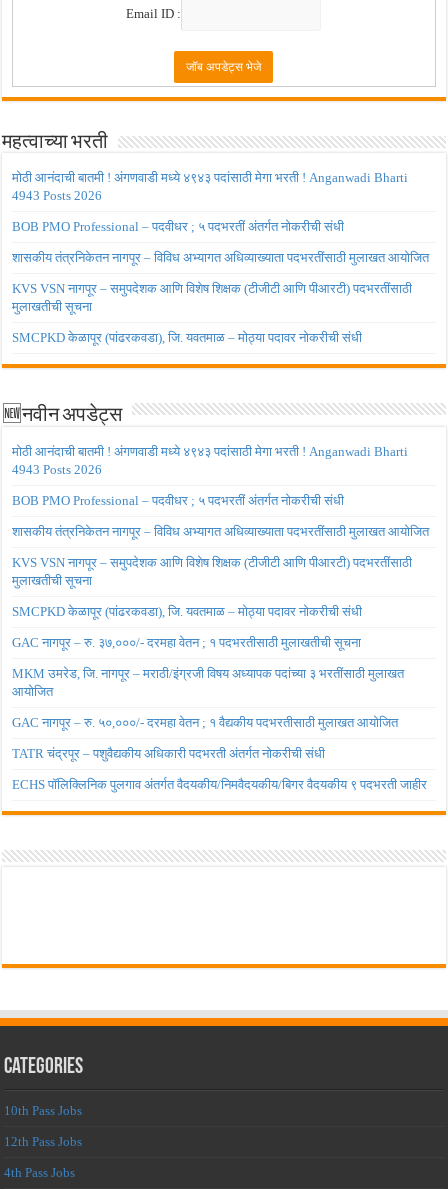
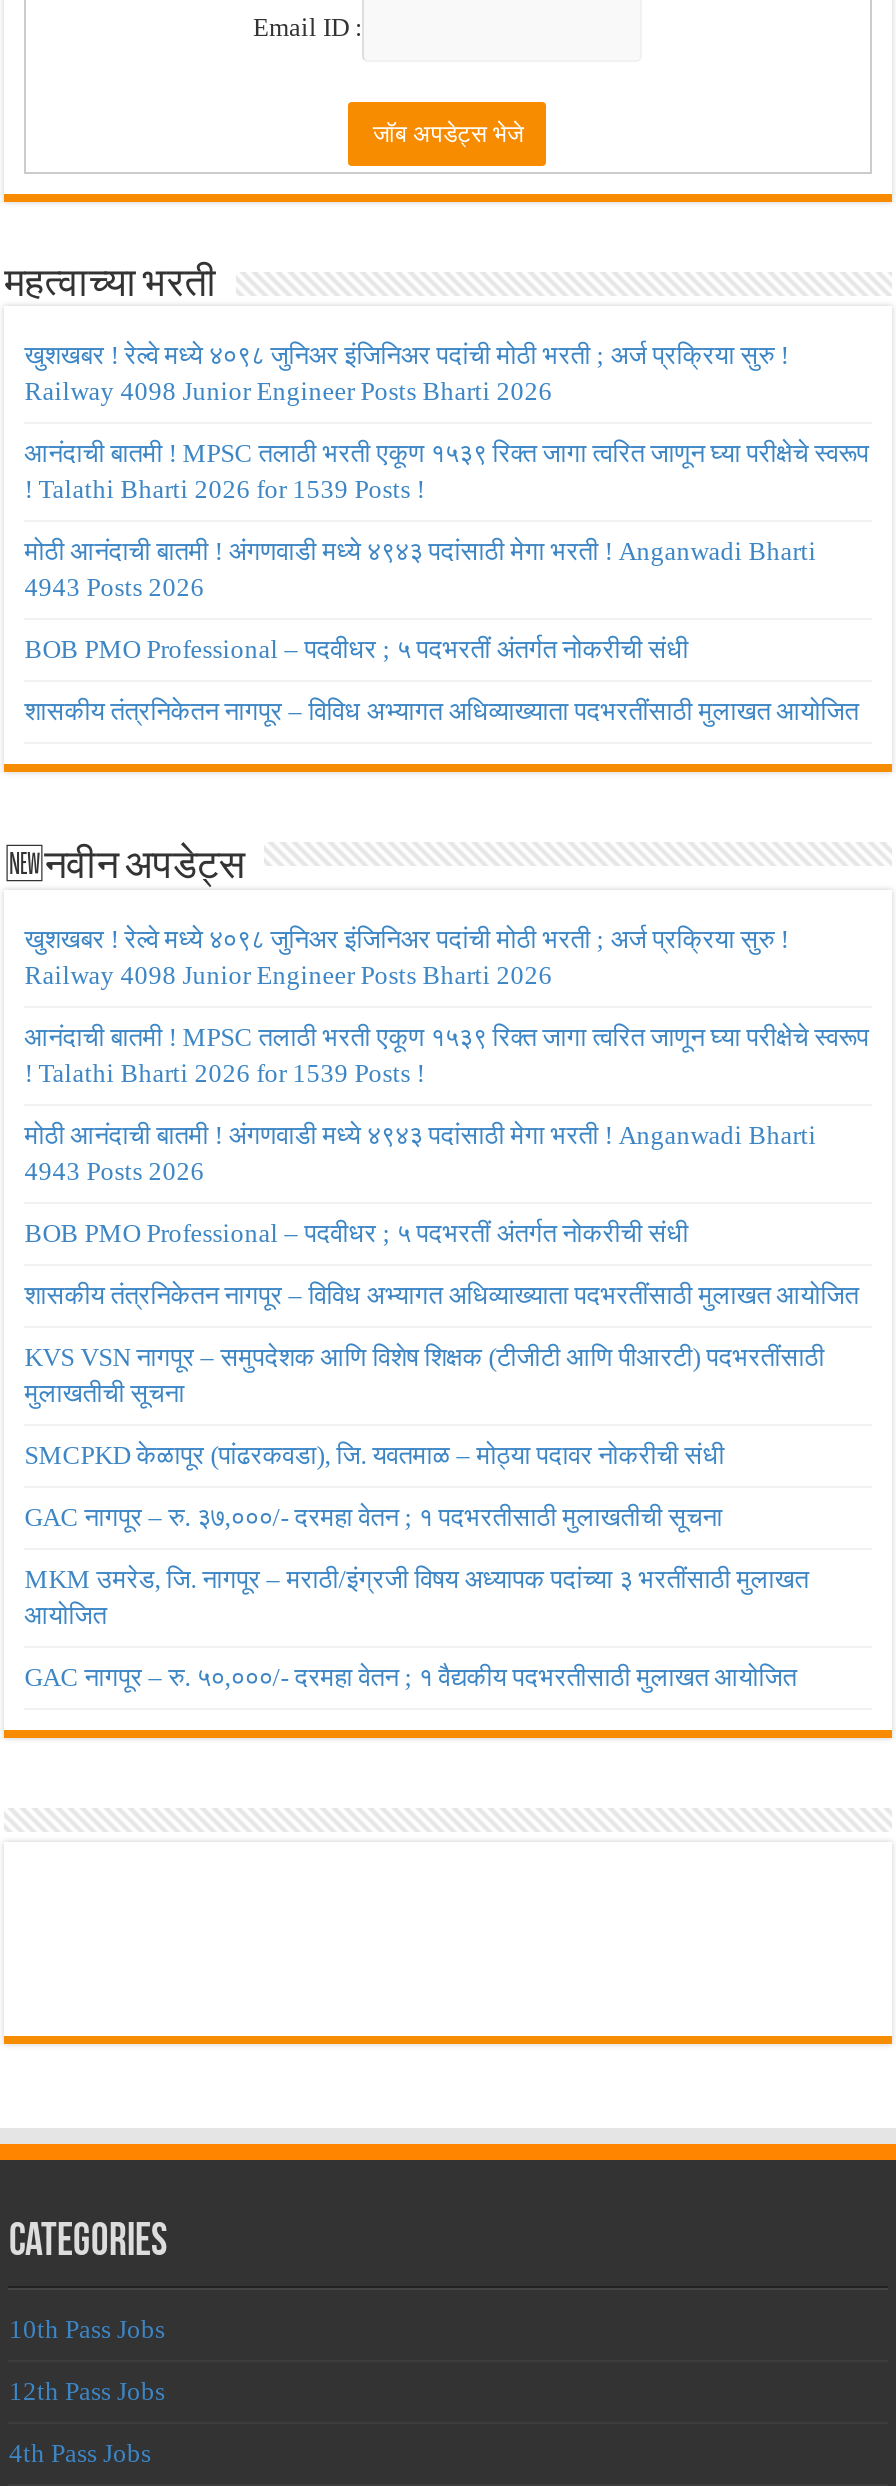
+ खुशखबर ! रेल्वे मध्ये ४०९८ जुनिअर इंजिनिअर पदांची मोठी भरती ; अर्ज प्रक्रिया सुरु !
+ Railway 4098 Junior Engineer Posts Bharti 2026
+ आनंदाची बातमी ! MPSC तलाठी भरती एकूण १५३९ रिक्त जागा त्वरित जाणून घ्या परीक्षेचे स्वरूप
+ ! Talathi Bharti 2026 for 1539 Posts !

moved down: मोठी आनंदाची बातमी ! अंगणवाडी मध्ये ४९४३ पदांसाठी मेगा भरती ! Anganwadi Bharti | 4943 Posts 2026 | BOB PMO Professional – पदवीधर ; ५ पदभरतीं अंतर्गत नोकरीची संधी | शासकीय तंत्रनिकेतन नागपूर – विविध अभ्यागत अधिव्याख्याता पदभरतींसाठी मुलाखत आयोजित

- KVS VSN नागपूर – समुपदेशक आणि विशेष शिक्षक (टीजीटी आणि पीआरटी) पदभरतींसाठी
- मुलाखतीची सूचना
- SMCPKD केळापूर (पांढरकवडा), जि. यवतमाळ – मोठ्या पदावर नोकरीची संधी

+ खुशखबर ! रेल्वे मध्ये ४०९८ जुनिअर इंजिनिअर पदांची मोठी भरती ; अर्ज प्रक्रिया सुरु !
+ Railway 4098 Junior Engineer Posts Bharti 2026
+ आनंदाची बातमी ! MPSC तलाठी भरती एकूण १५३९ रिक्त जागा त्वरित जाणून घ्या परीक्षेचे स्वरूप
+ ! Talathi Bharti 2026 for 1539 Posts !

moved down: मोठी आनंदाची बातमी ! अंगणवाडी मध्ये ४९४३ पदांसाठी मेगा भरती ! Anganwadi Bharti | 4943 Posts 2026 | BOB PMO Professional – पदवीधर ; ५ पदभरतीं अंतर्गत नोकरीची संधी | ... | आयोजित | GAC नागपूर – रु. ५०,०००/- दरमहा वेतन ; १ वैद्यकीय पदभरतीसाठी मुलाखत आयोजित

- TATR चंद्रपूर – पशुवैद्यकीय अधिकारी पदभरती अंतर्गत नोकरीची संधी
- ECHS पॉलिक्लिनिक पुलगाव अंतर्गत वैदयकीय/निमवैदयकीय/बिगर वैदयकीय ९ पदभरती जाहीर
